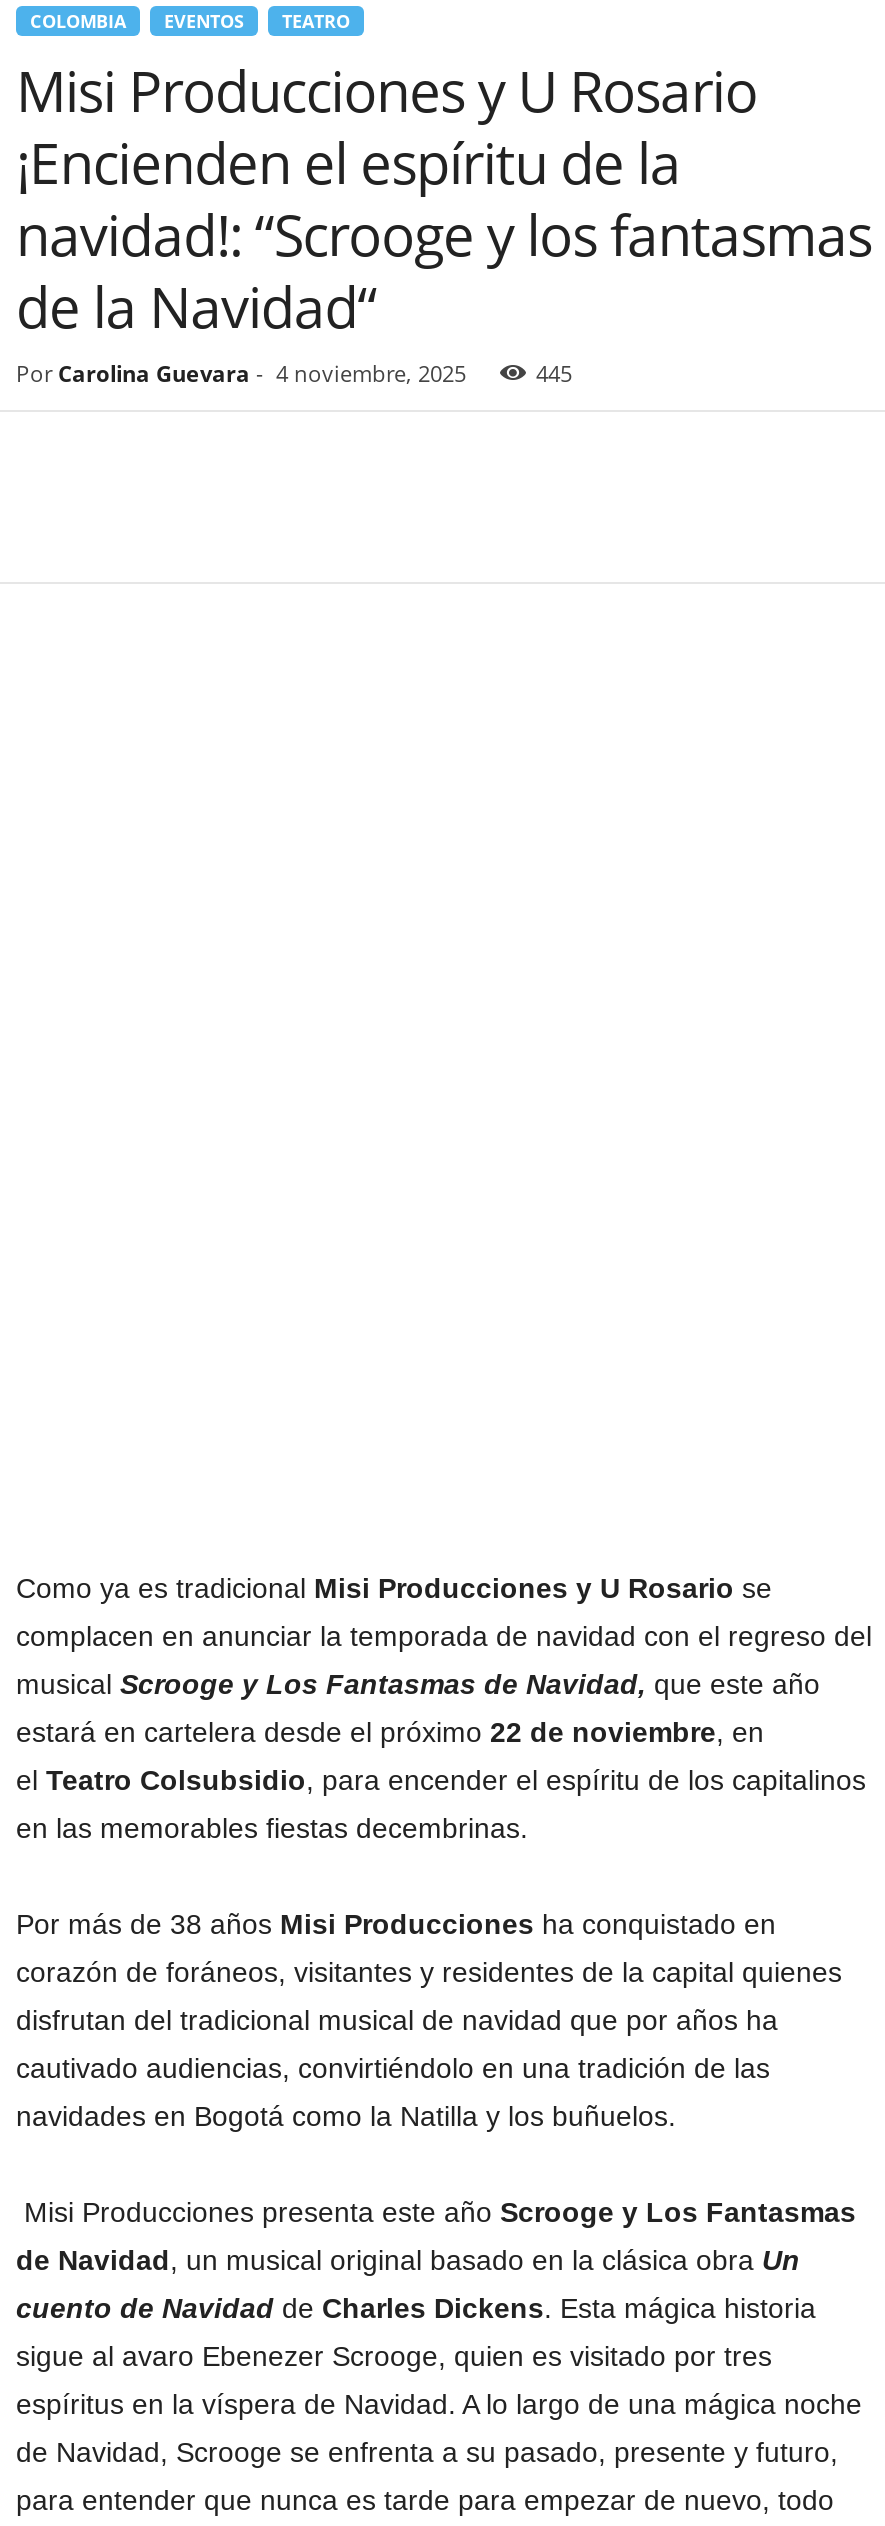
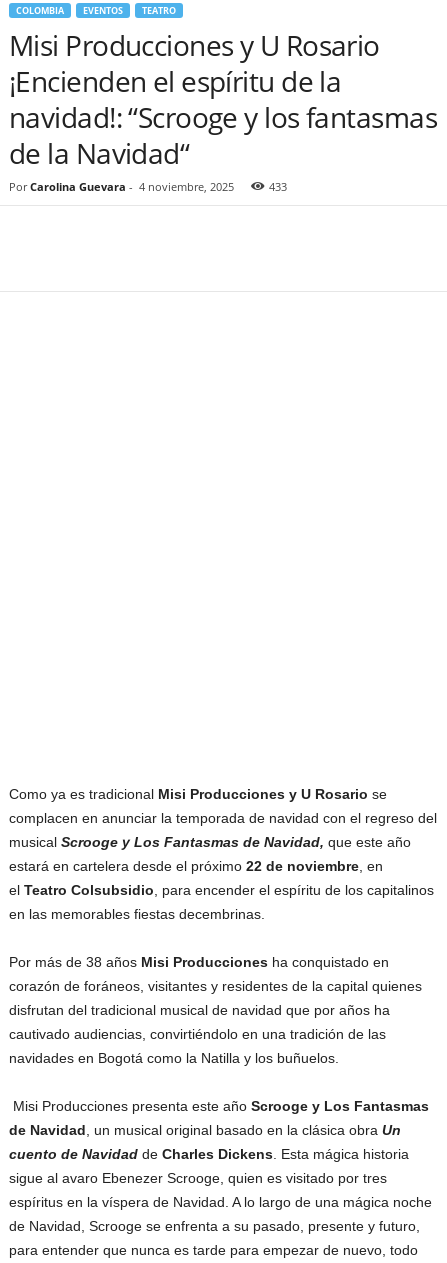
- 445
+ 433
